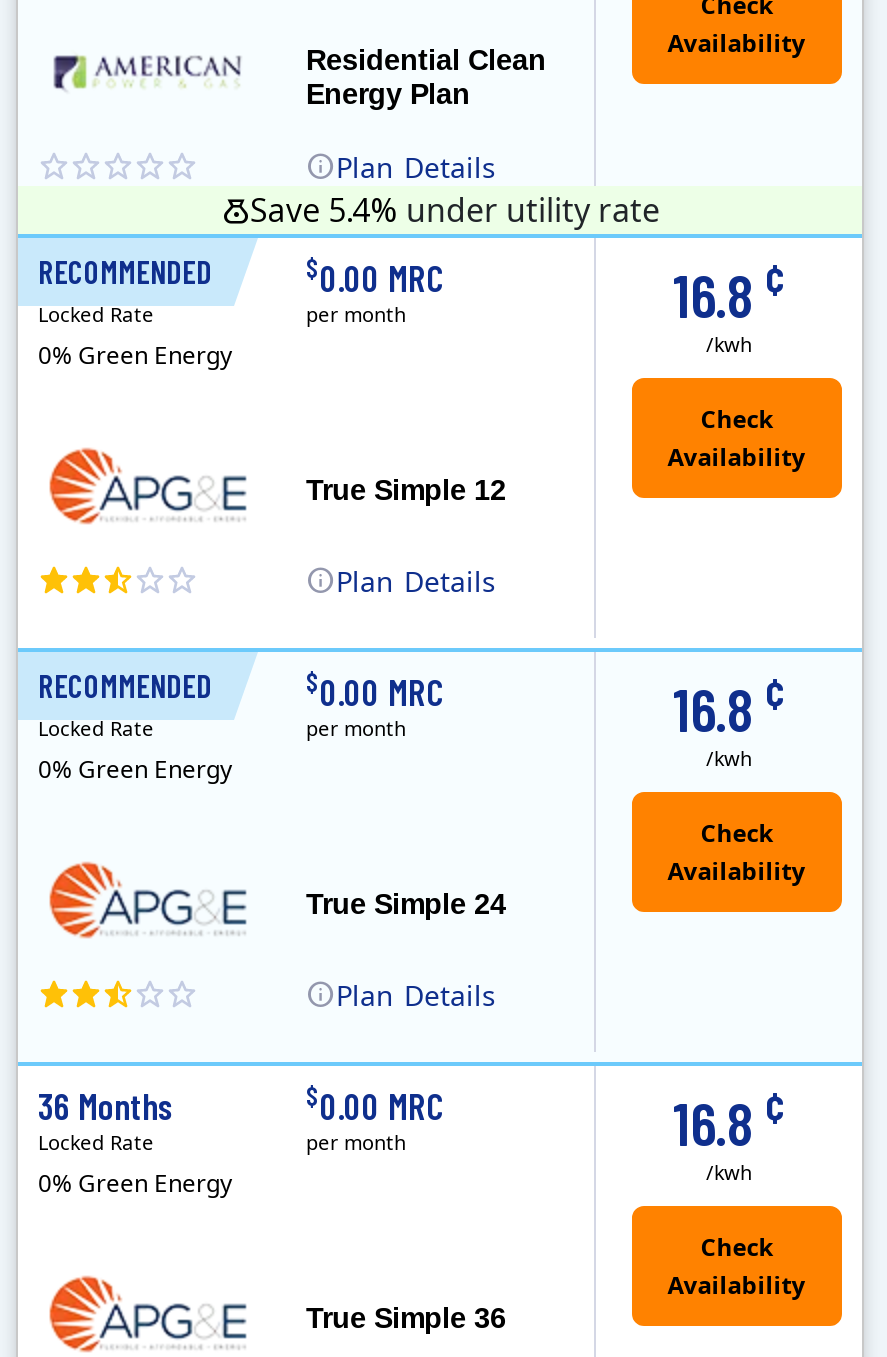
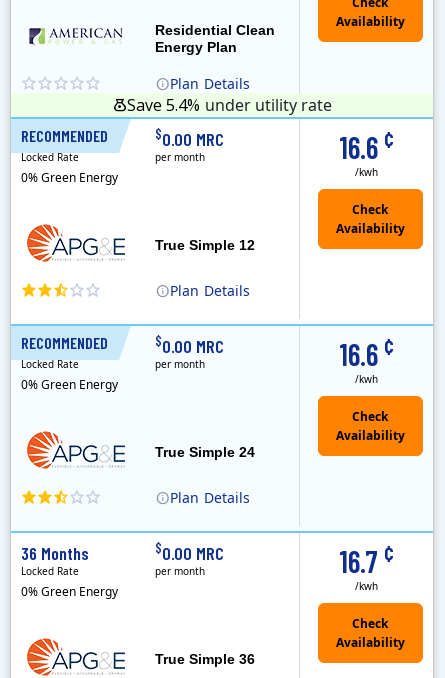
- 16.8 ¢
+ 16.6 ¢

- 16.8 ¢
+ 16.6 ¢

- 16.8 ¢
+ 16.7 ¢
